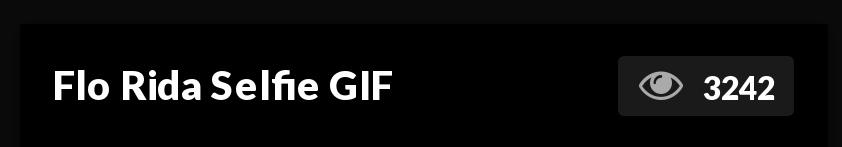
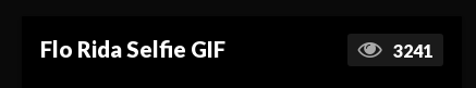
- 3242
+ 3241
